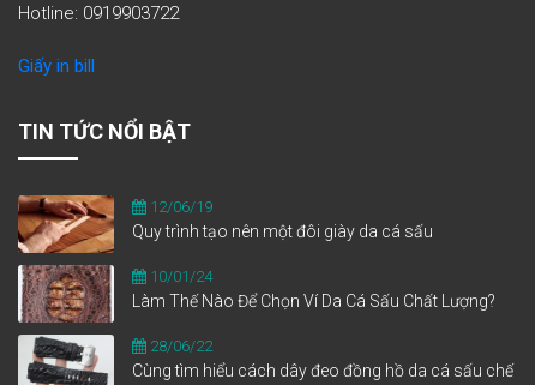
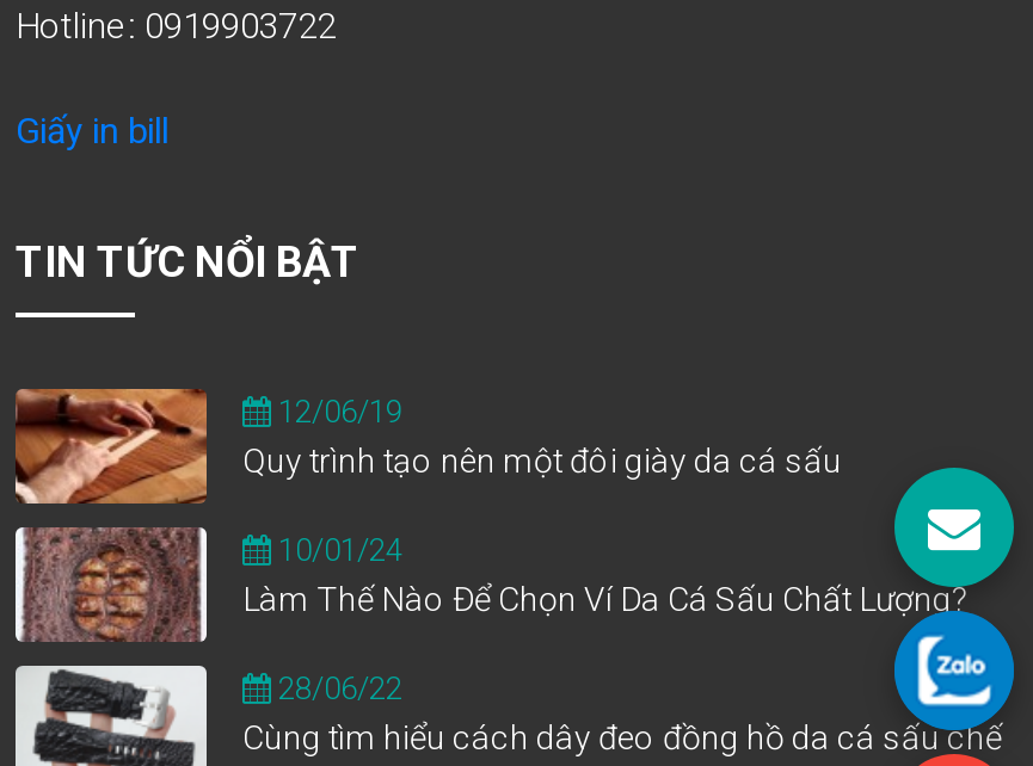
+ [image]

+ [image]
